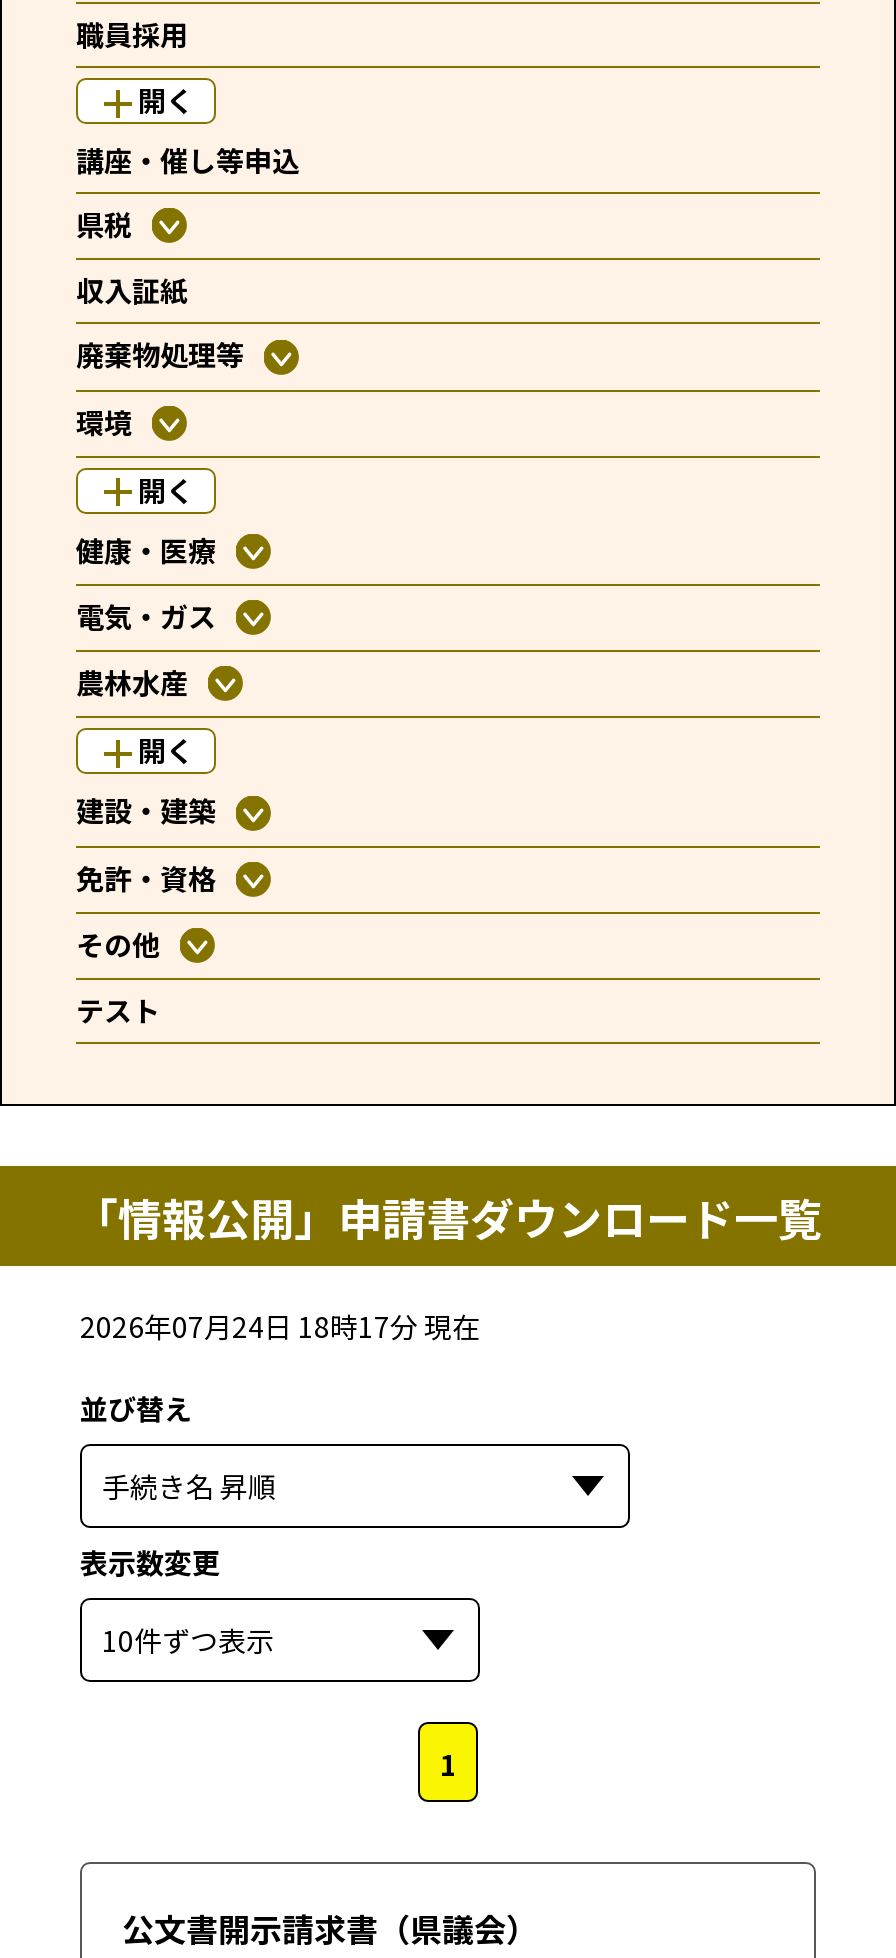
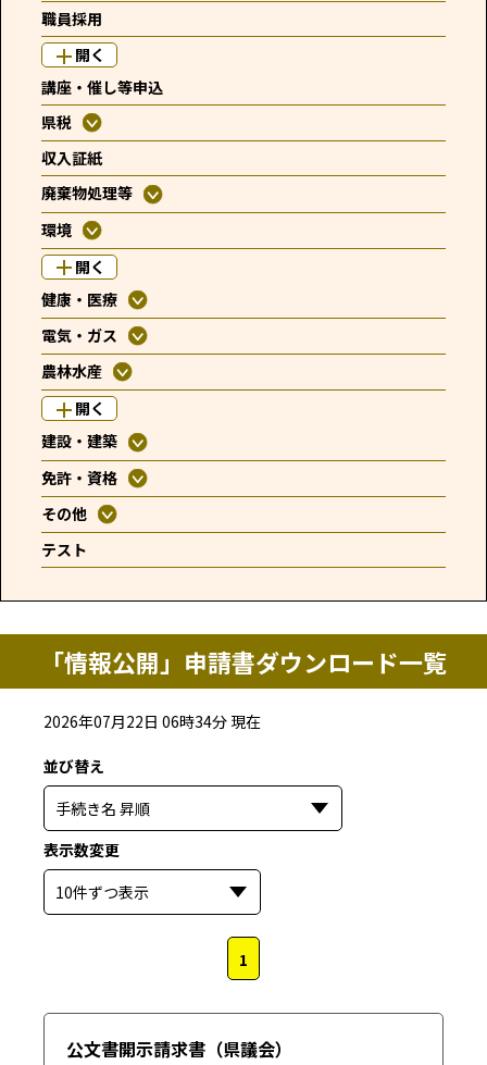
- 2026年07月24日 18時17分 現在
+ 2026年07月22日 06時34分 現在
